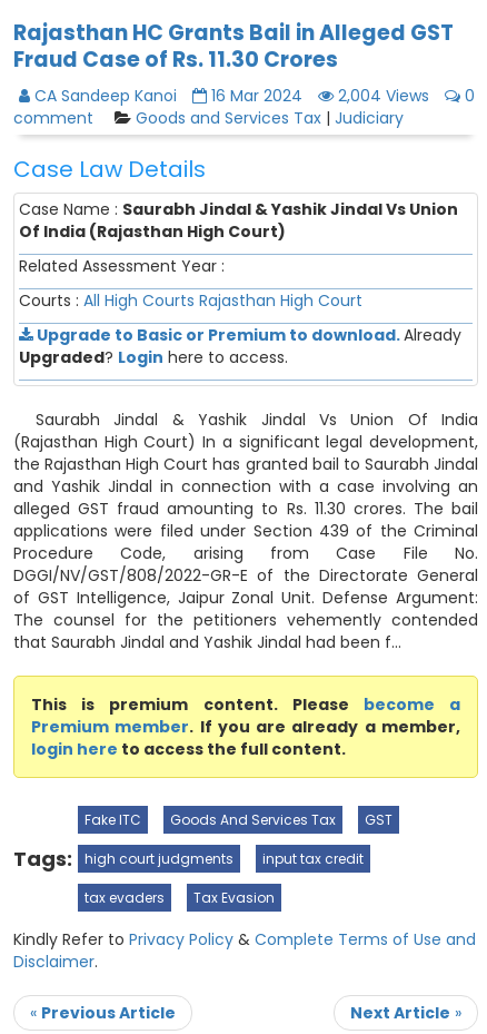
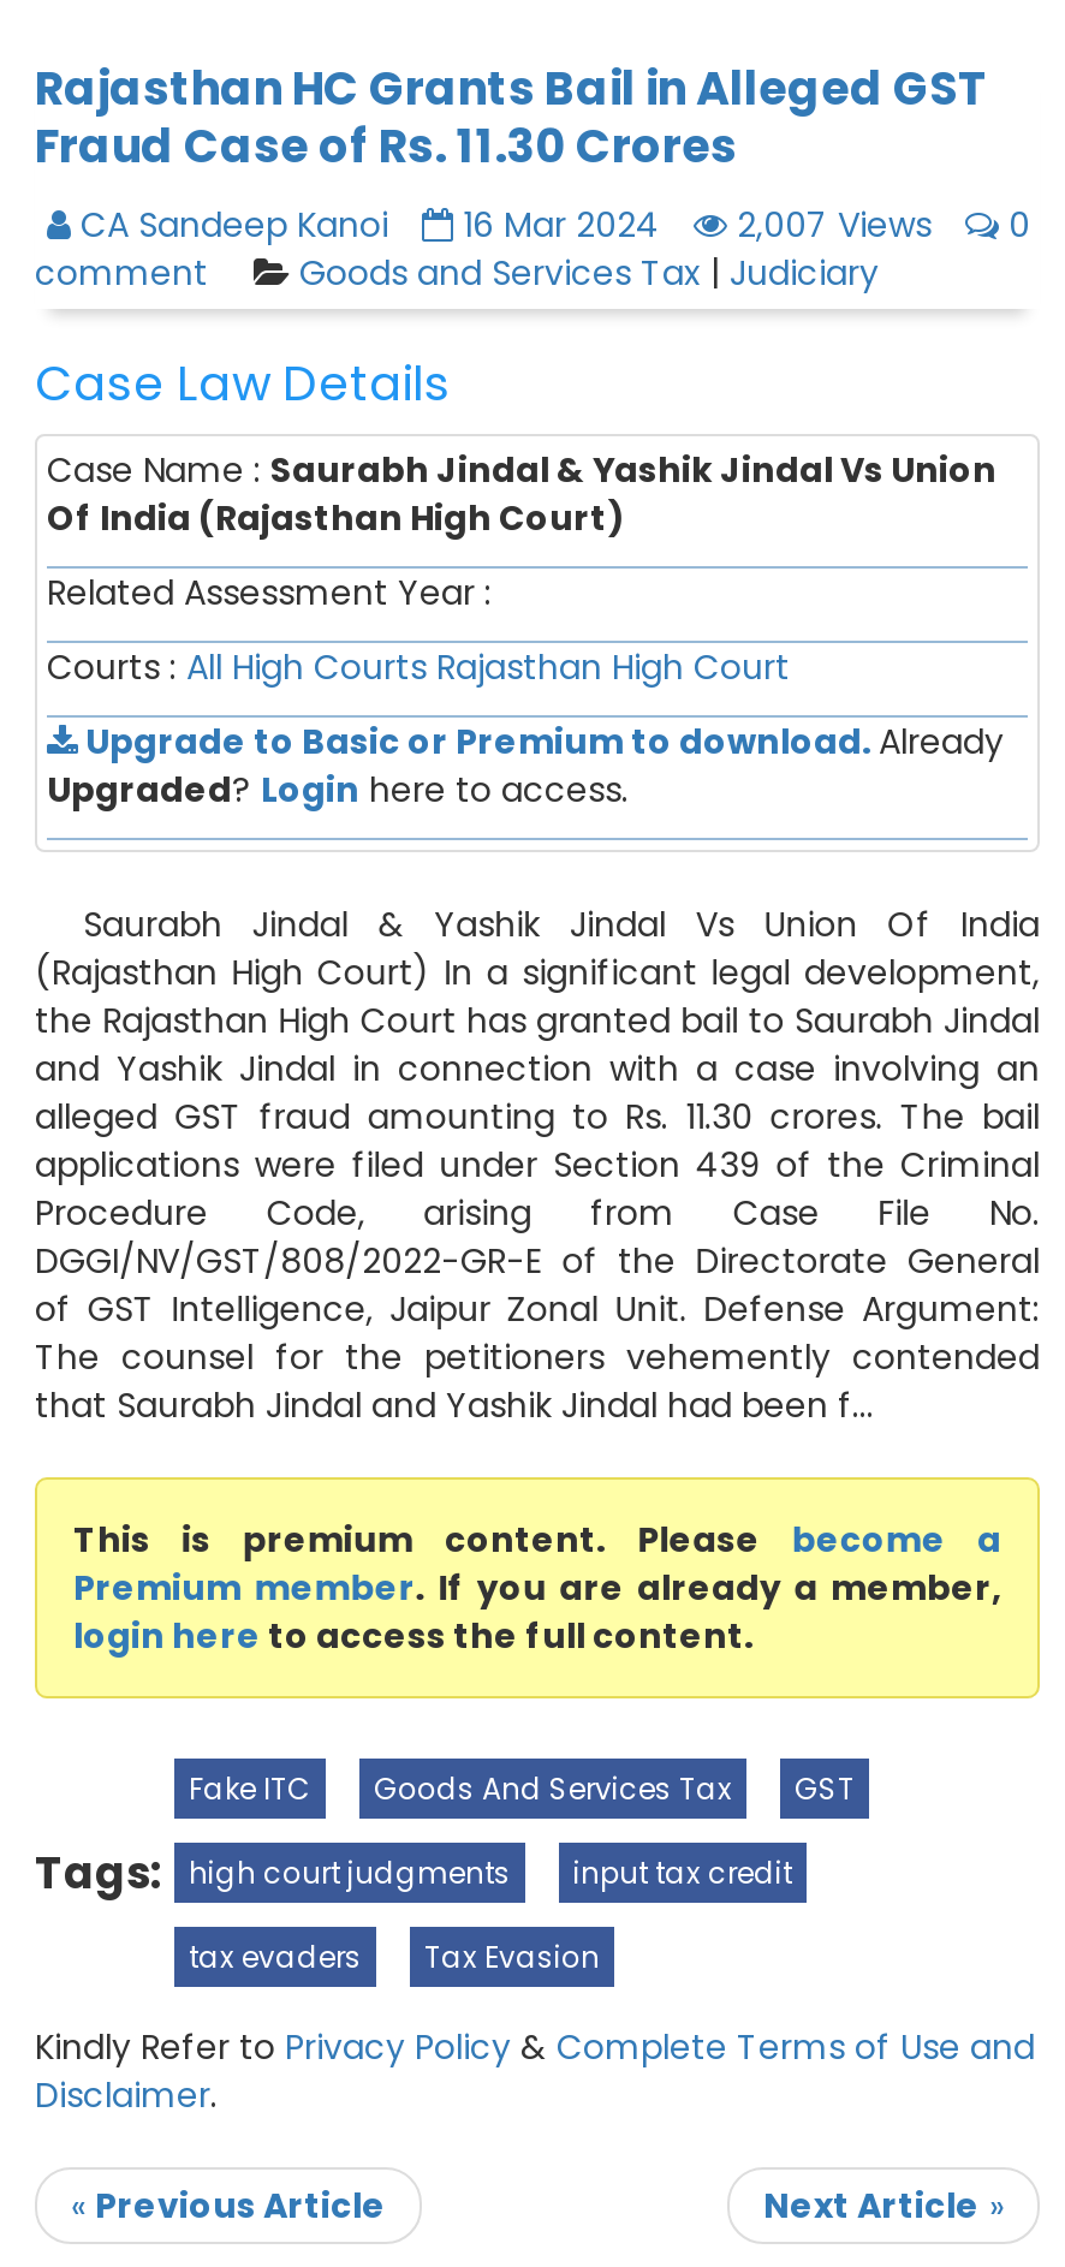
- CA Sandeep Kanoi 16 Mar 2024 2,004 Views 0
+ CA Sandeep Kanoi 16 Mar 2024 2,007 Views 0
